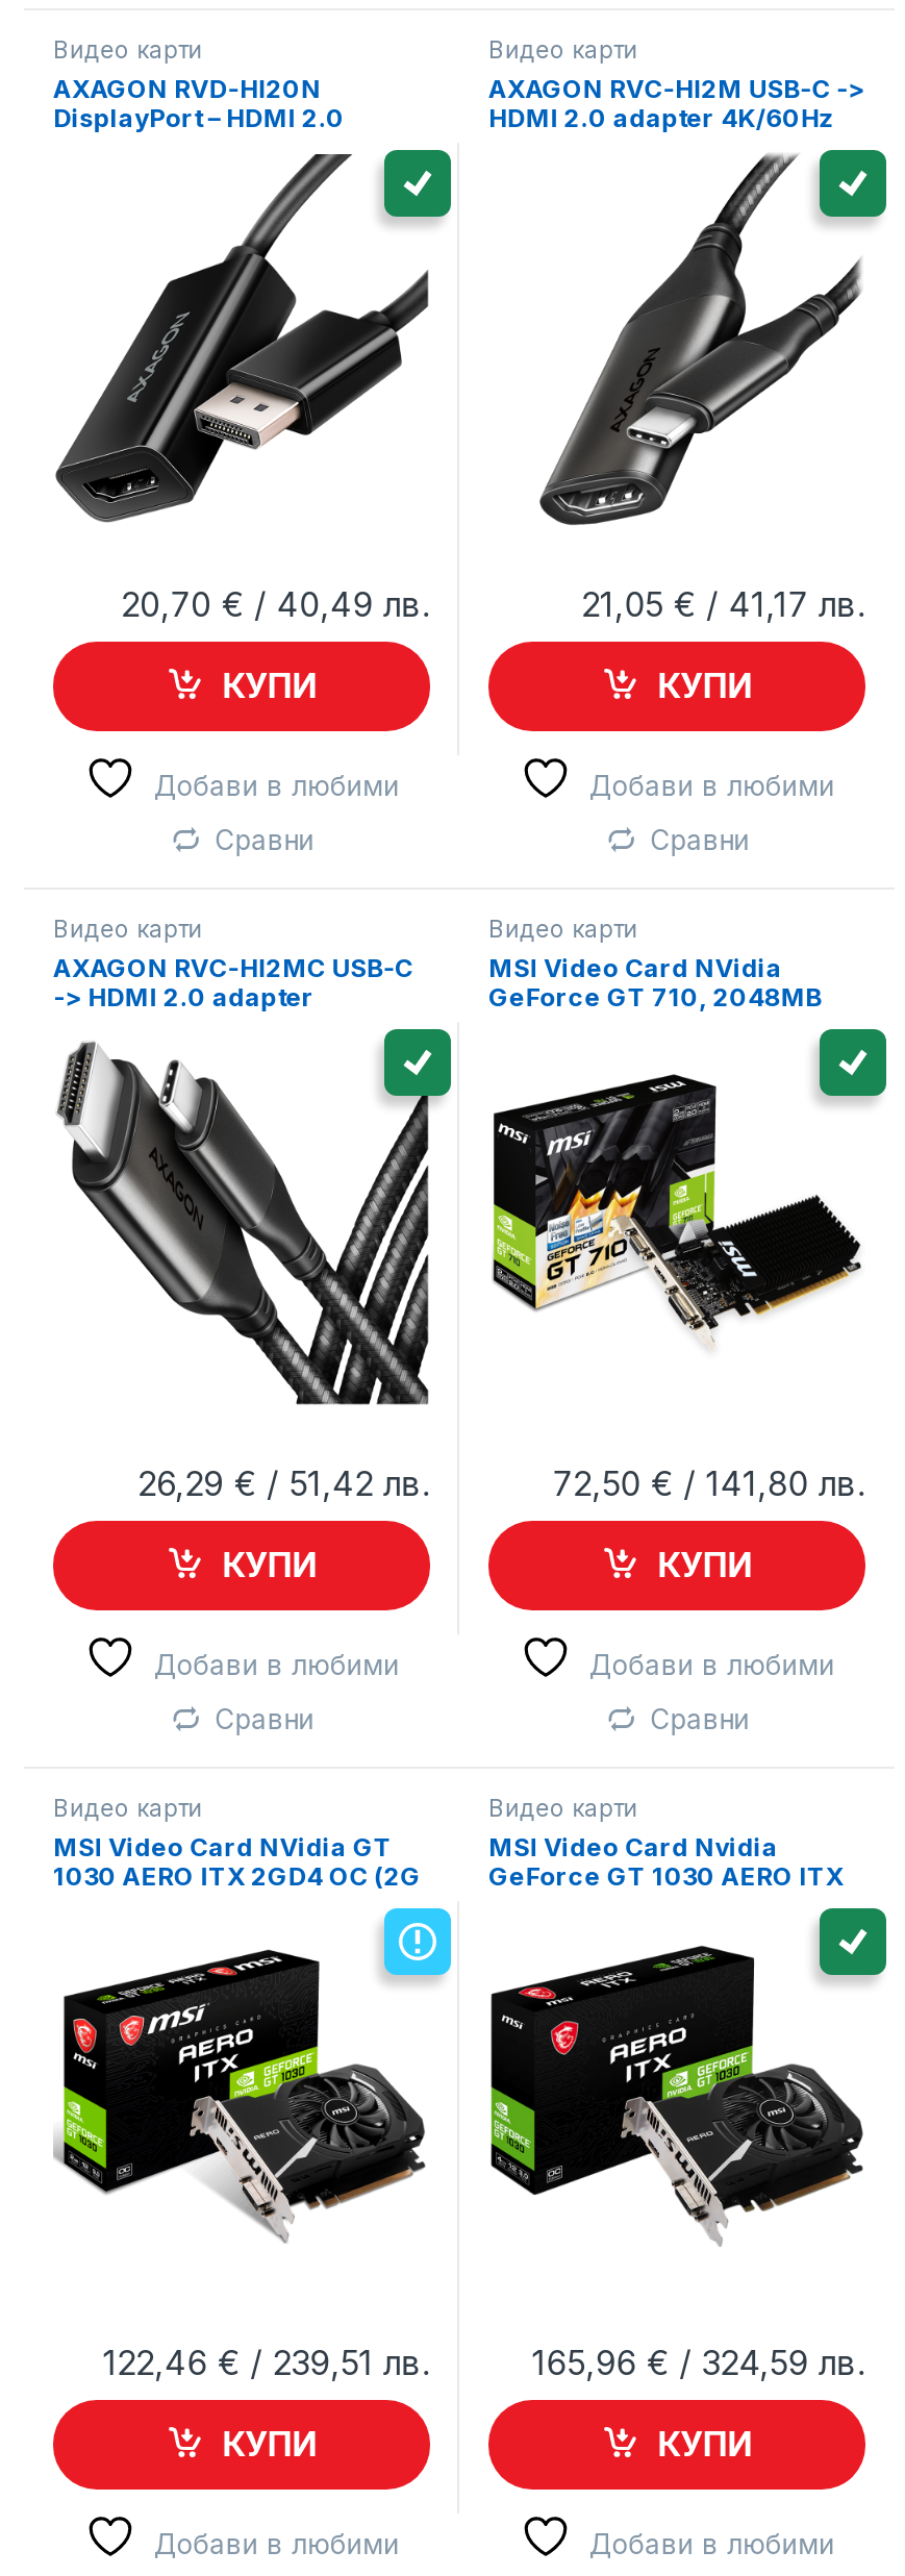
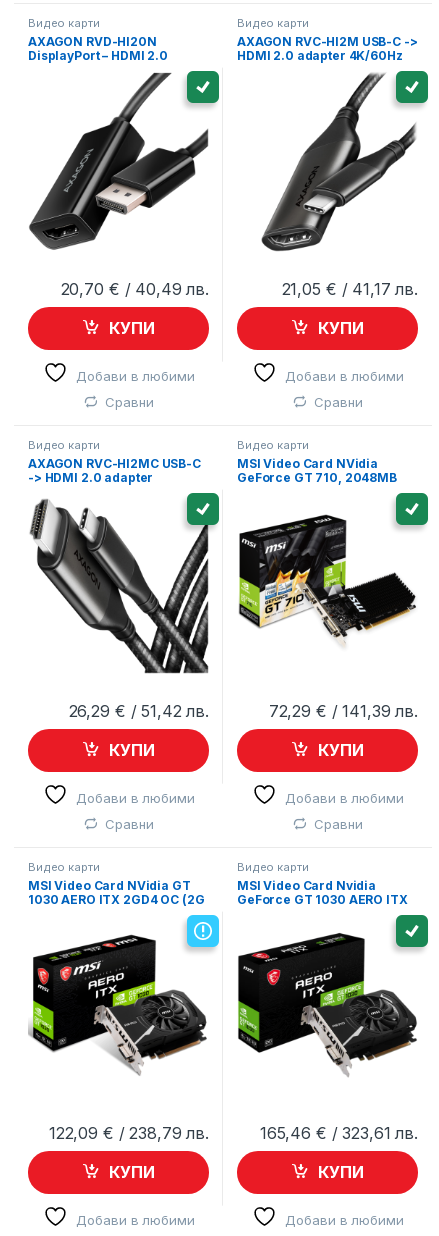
- 72,50 € / 141,80 лв.
+ 72,29 € / 141,39 лв.

- 122,46 € / 239,51 лв.
+ 122,09 € / 238,79 лв.

- 165,96 € / 324,59 лв.
+ 165,46 € / 323,61 лв.
